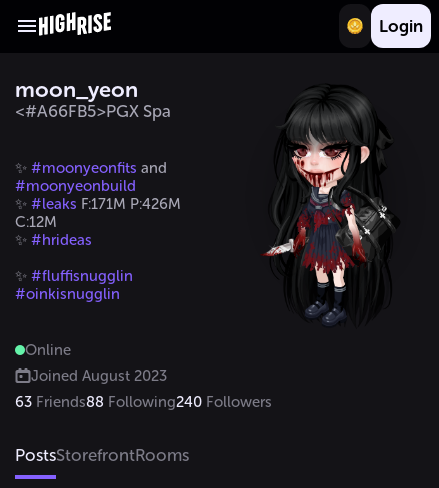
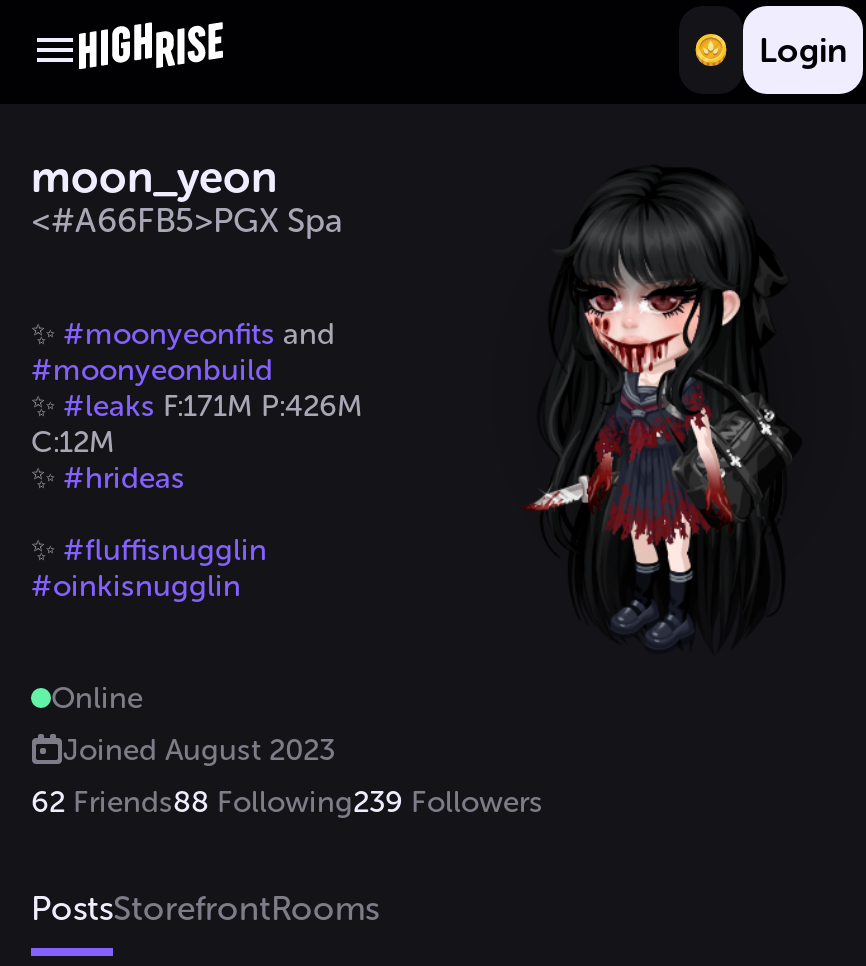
- 63 Friends88 Following240 Followers
+ 62 Friends88 Following239 Followers
